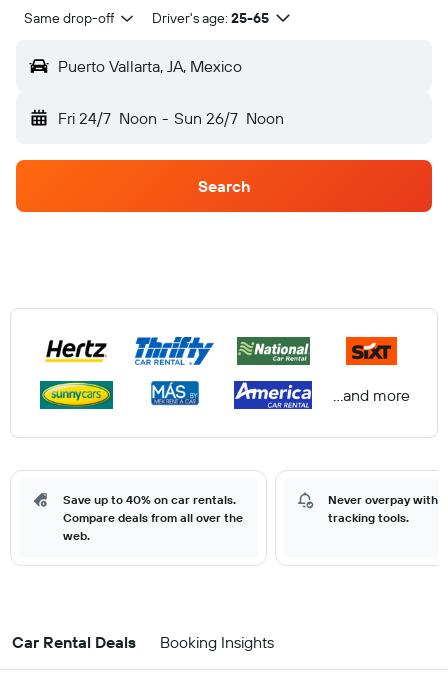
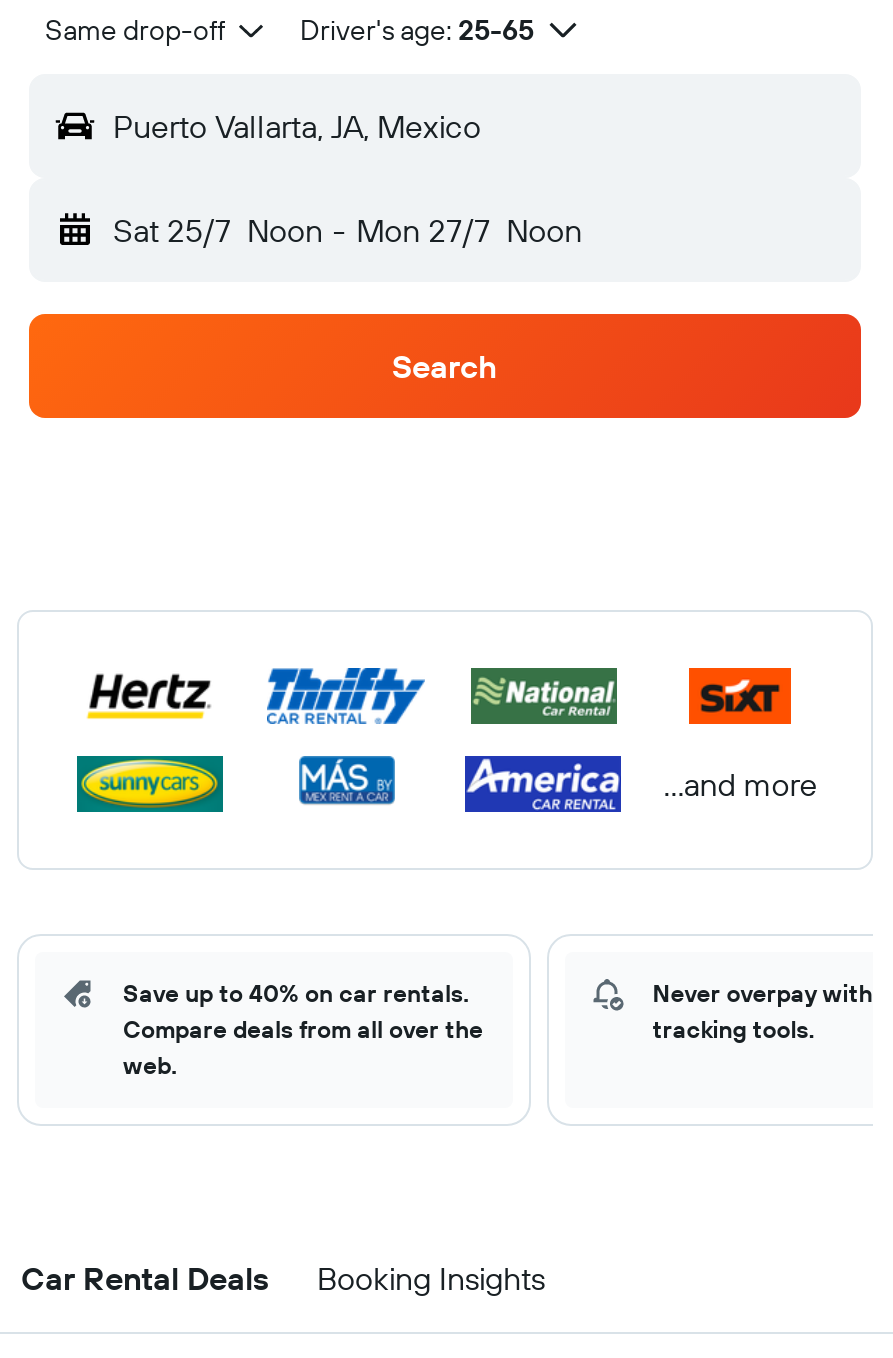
- Fri 24/7 Noon - Sun 26/7 Noon
+ Sat 25/7 Noon - Mon 27/7 Noon
